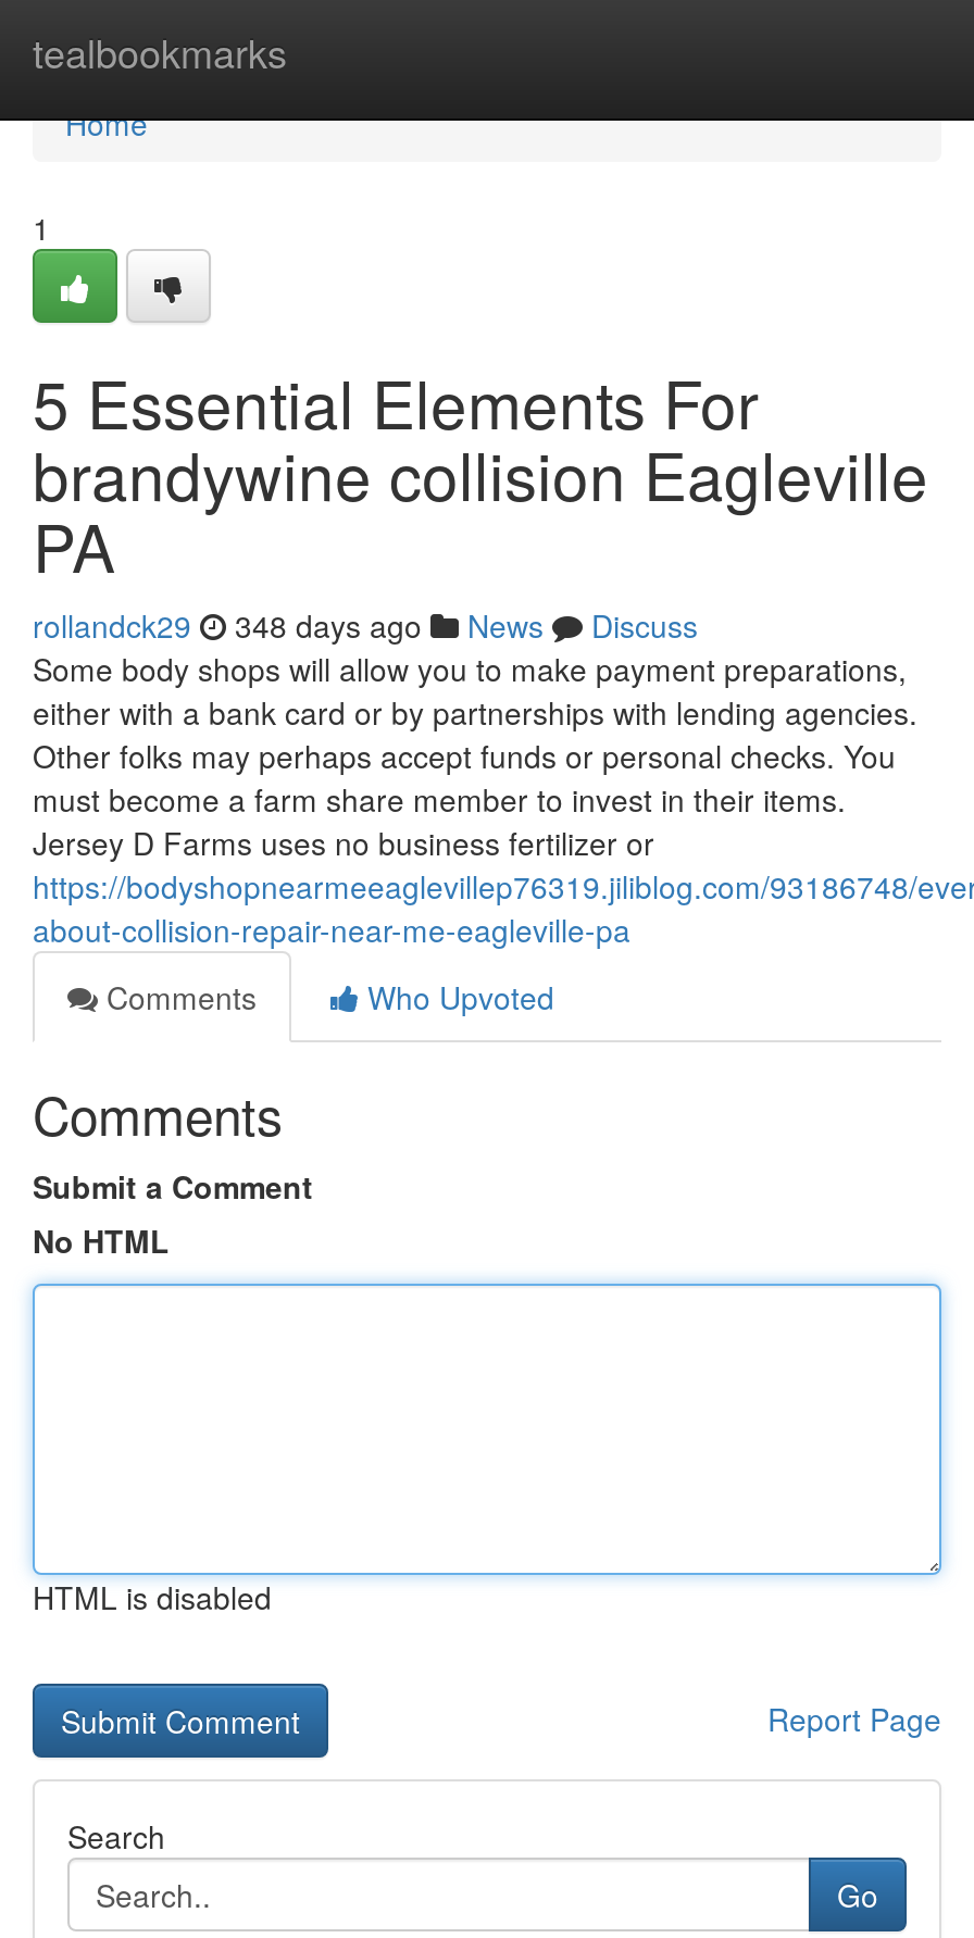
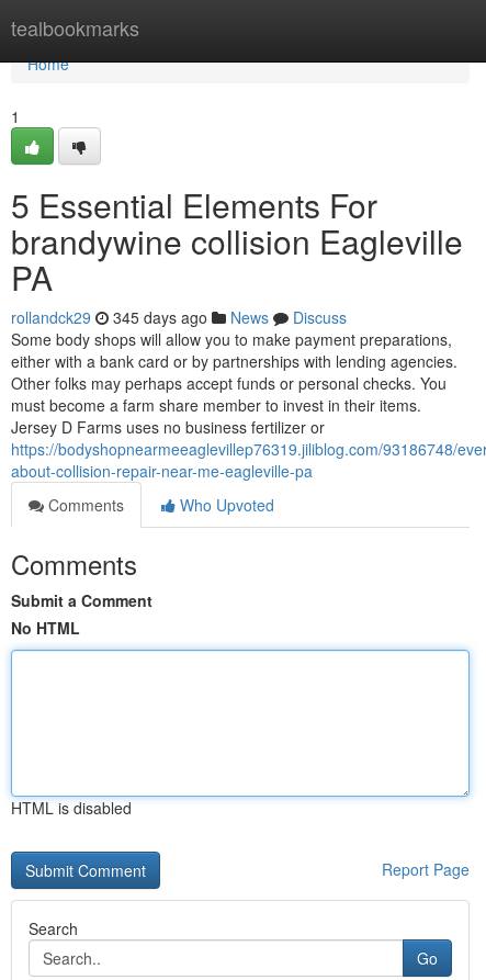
- rollandck29 348 days ago News Discuss
+ rollandck29 345 days ago News Discuss
